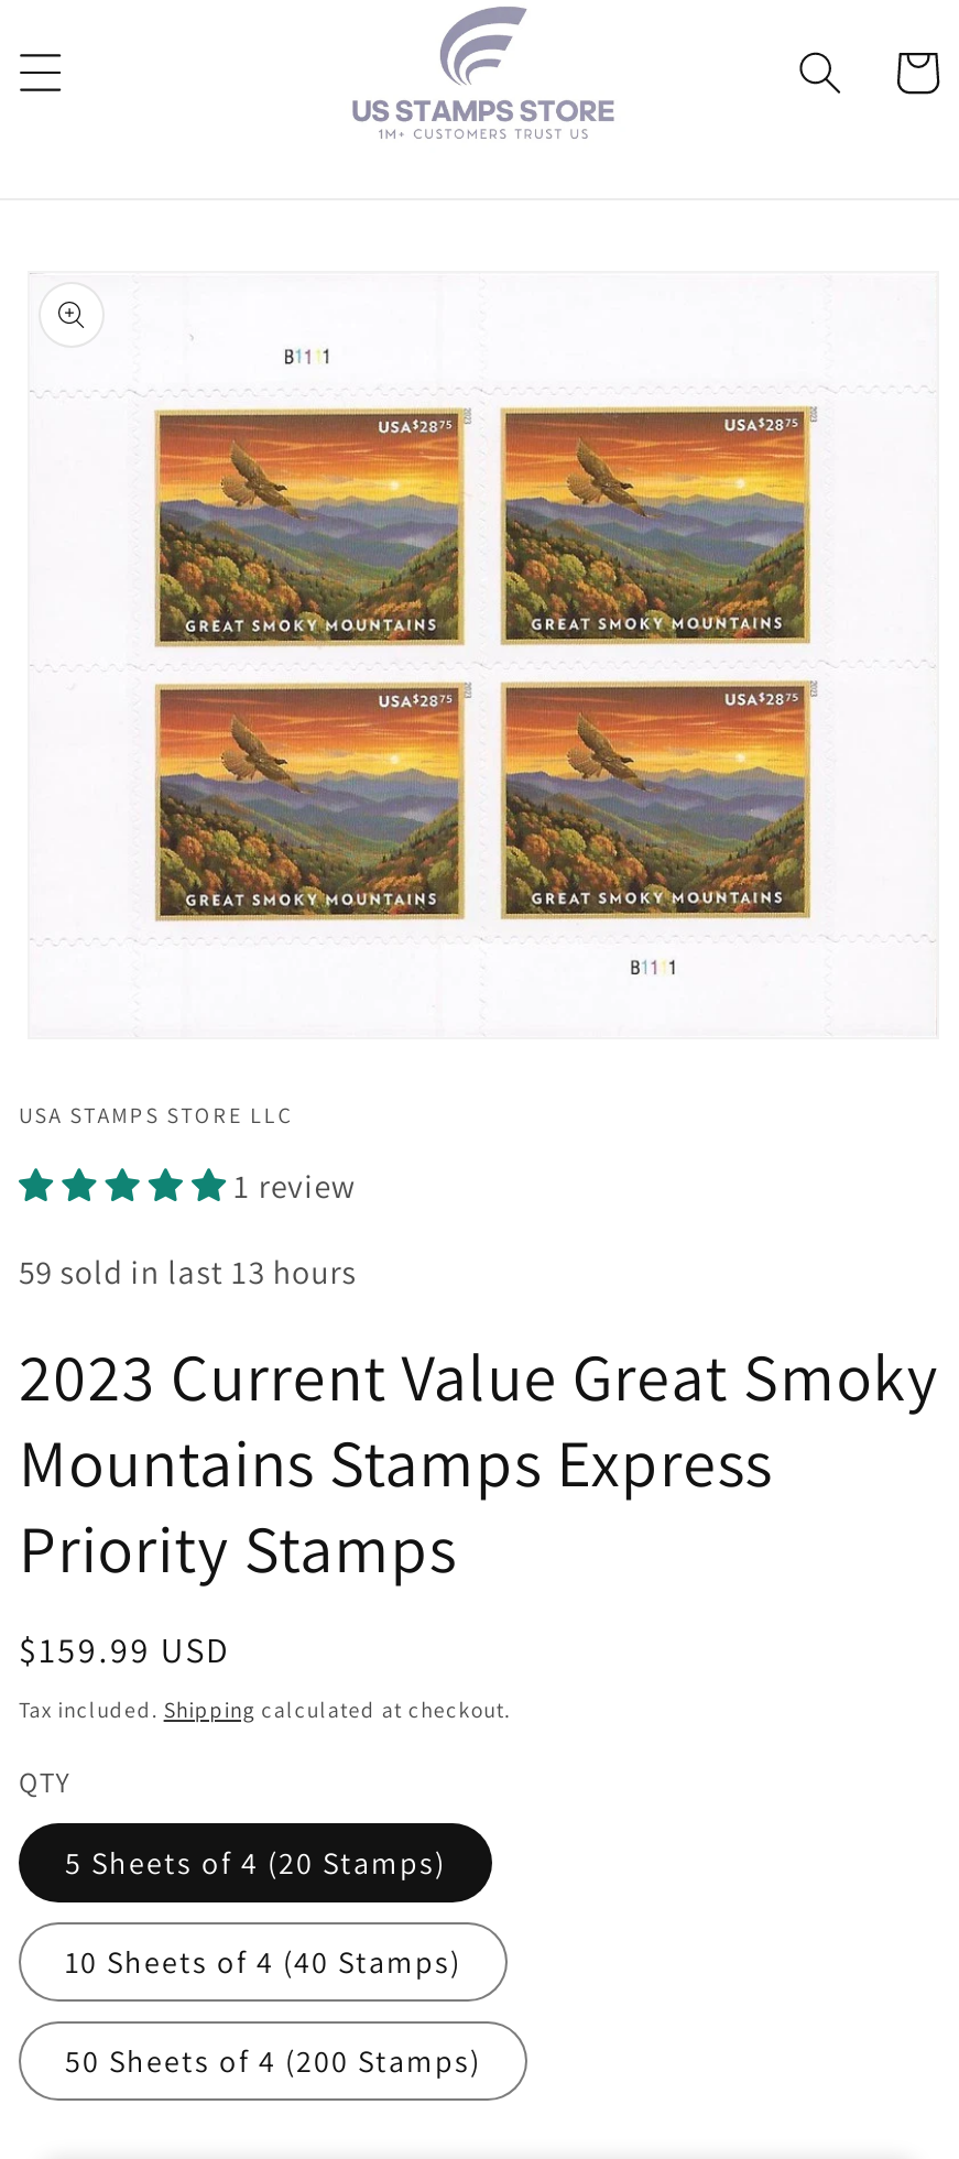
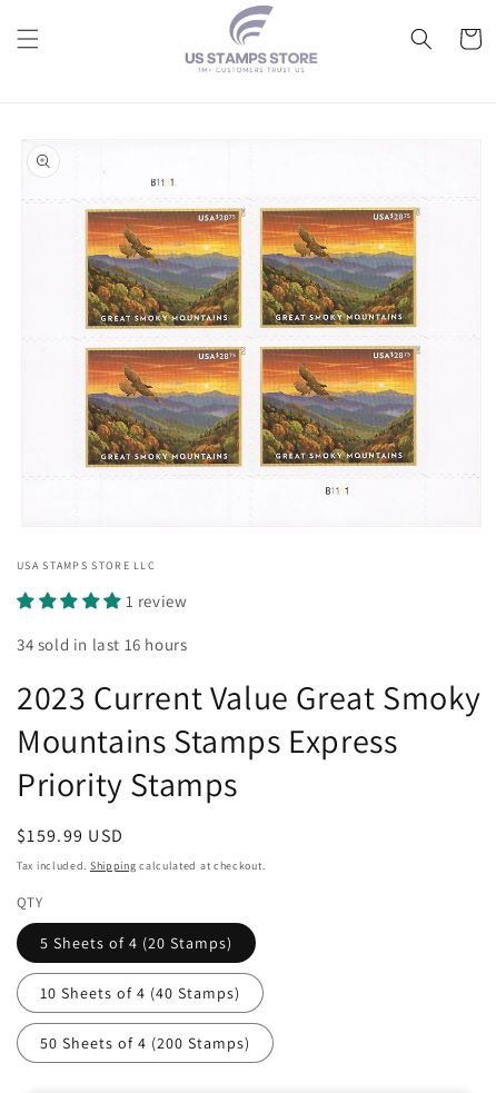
- 59 sold in last 13 hours
+ 34 sold in last 16 hours
